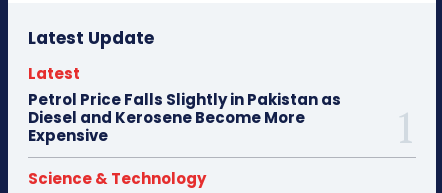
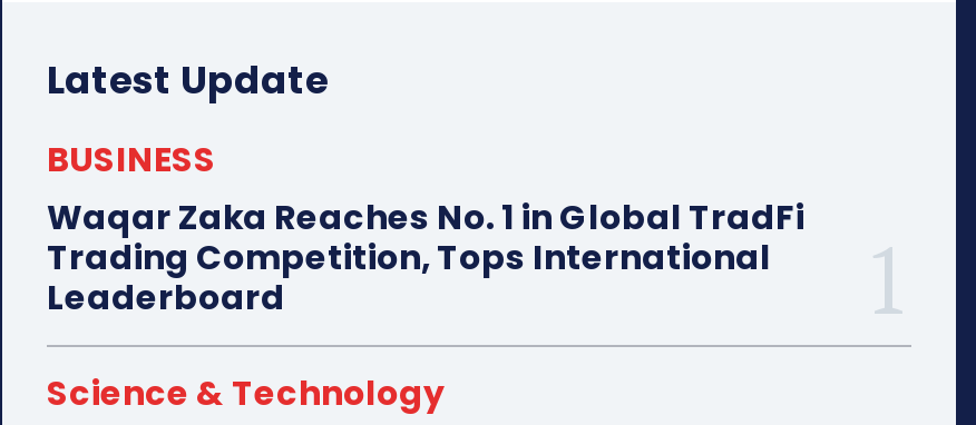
- Latest
- Petrol Price Falls Slightly in Pakistan as
- Diesel and Kerosene Become More
- Expensive
+ BUSINESS
+ Waqar Zaka Reaches No. 1 in Global TradFi
+ Trading Competition, Tops International
+ Leaderboard
